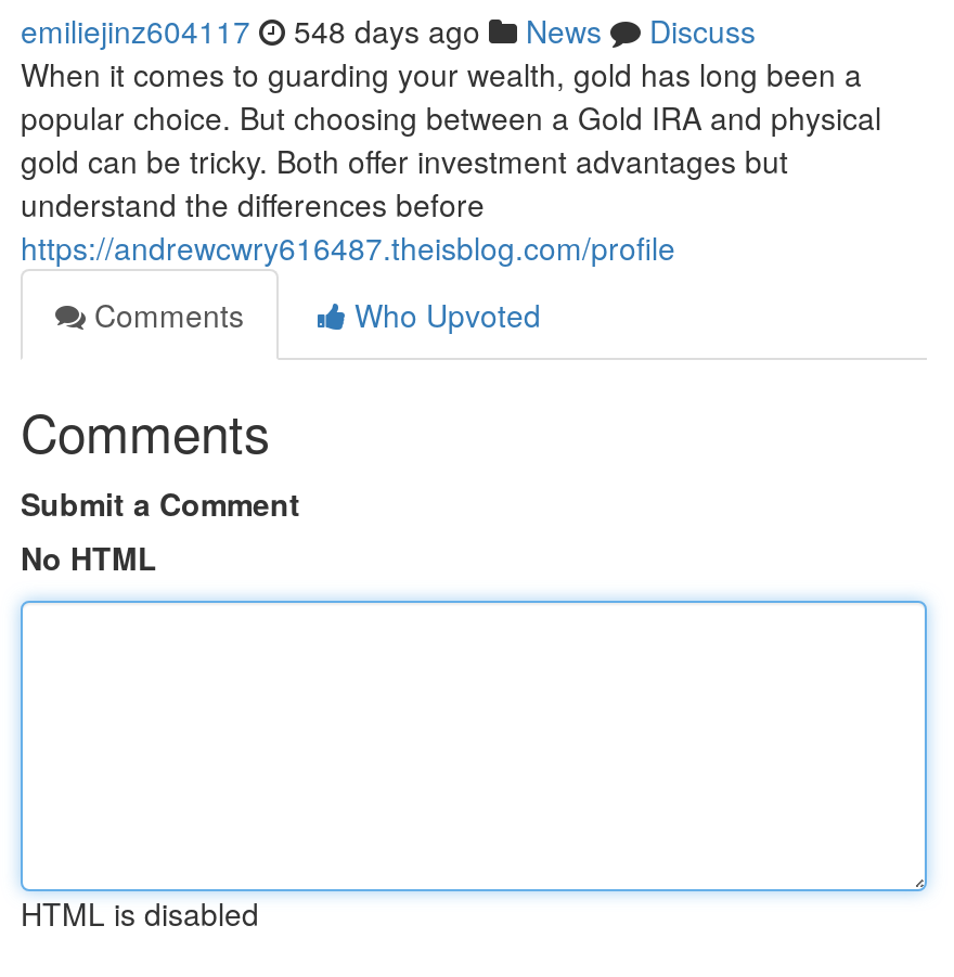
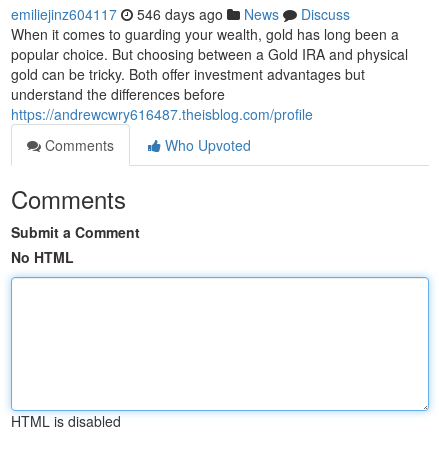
- emiliejinz604117 548 days ago News Discuss
+ emiliejinz604117 546 days ago News Discuss
